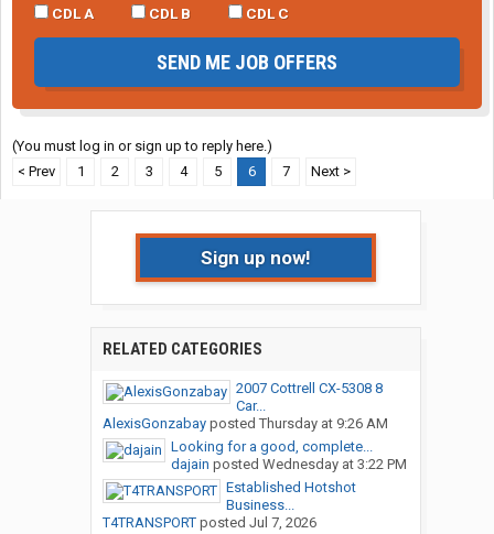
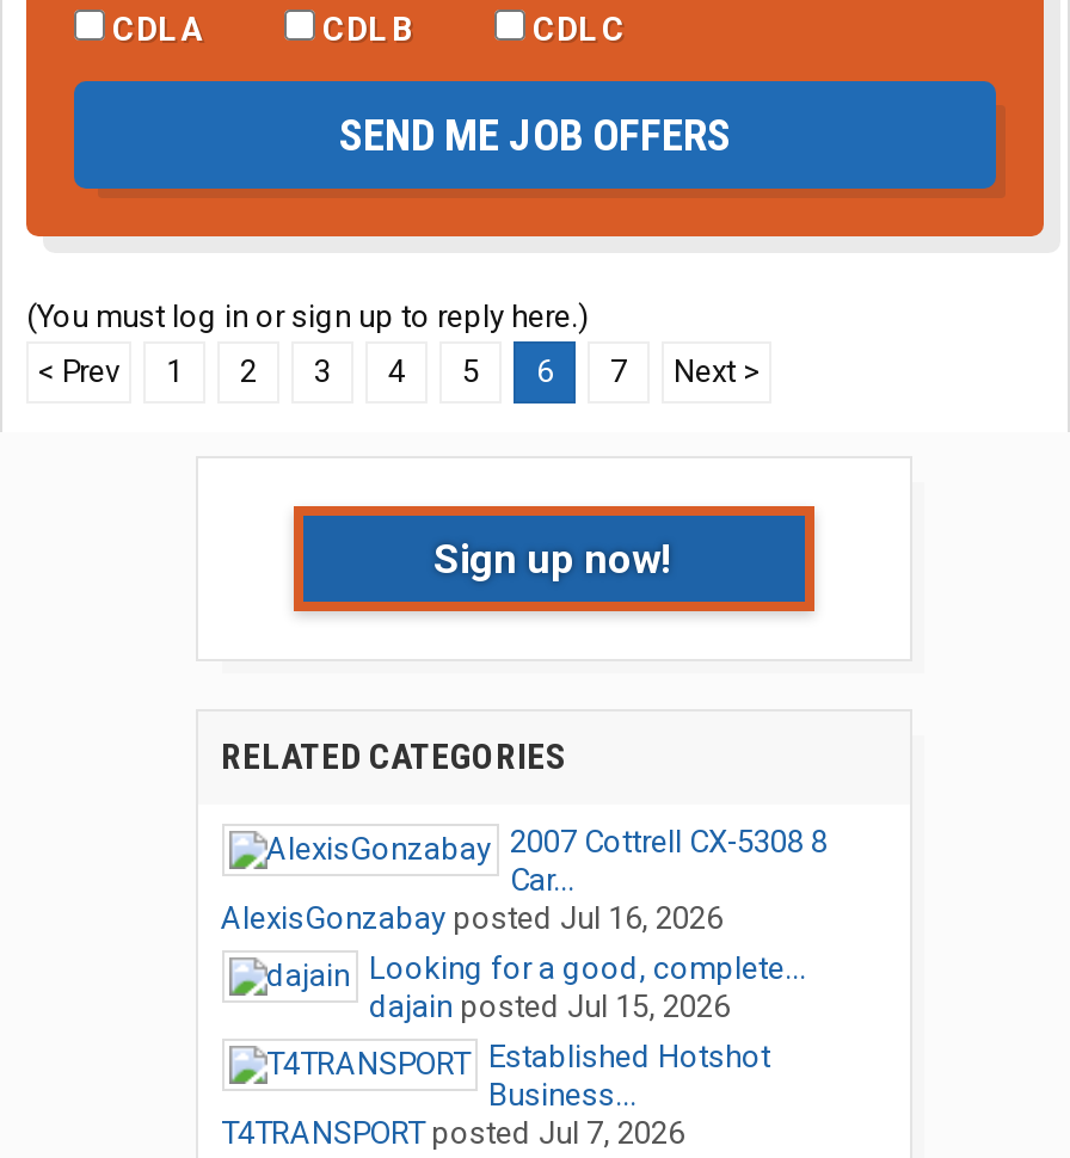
- AlexisGonzabay posted Thursday at 9:26 AM
+ AlexisGonzabay posted Jul 16, 2026

- dajain posted Wednesday at 3:22 PM
+ dajain posted Jul 15, 2026
